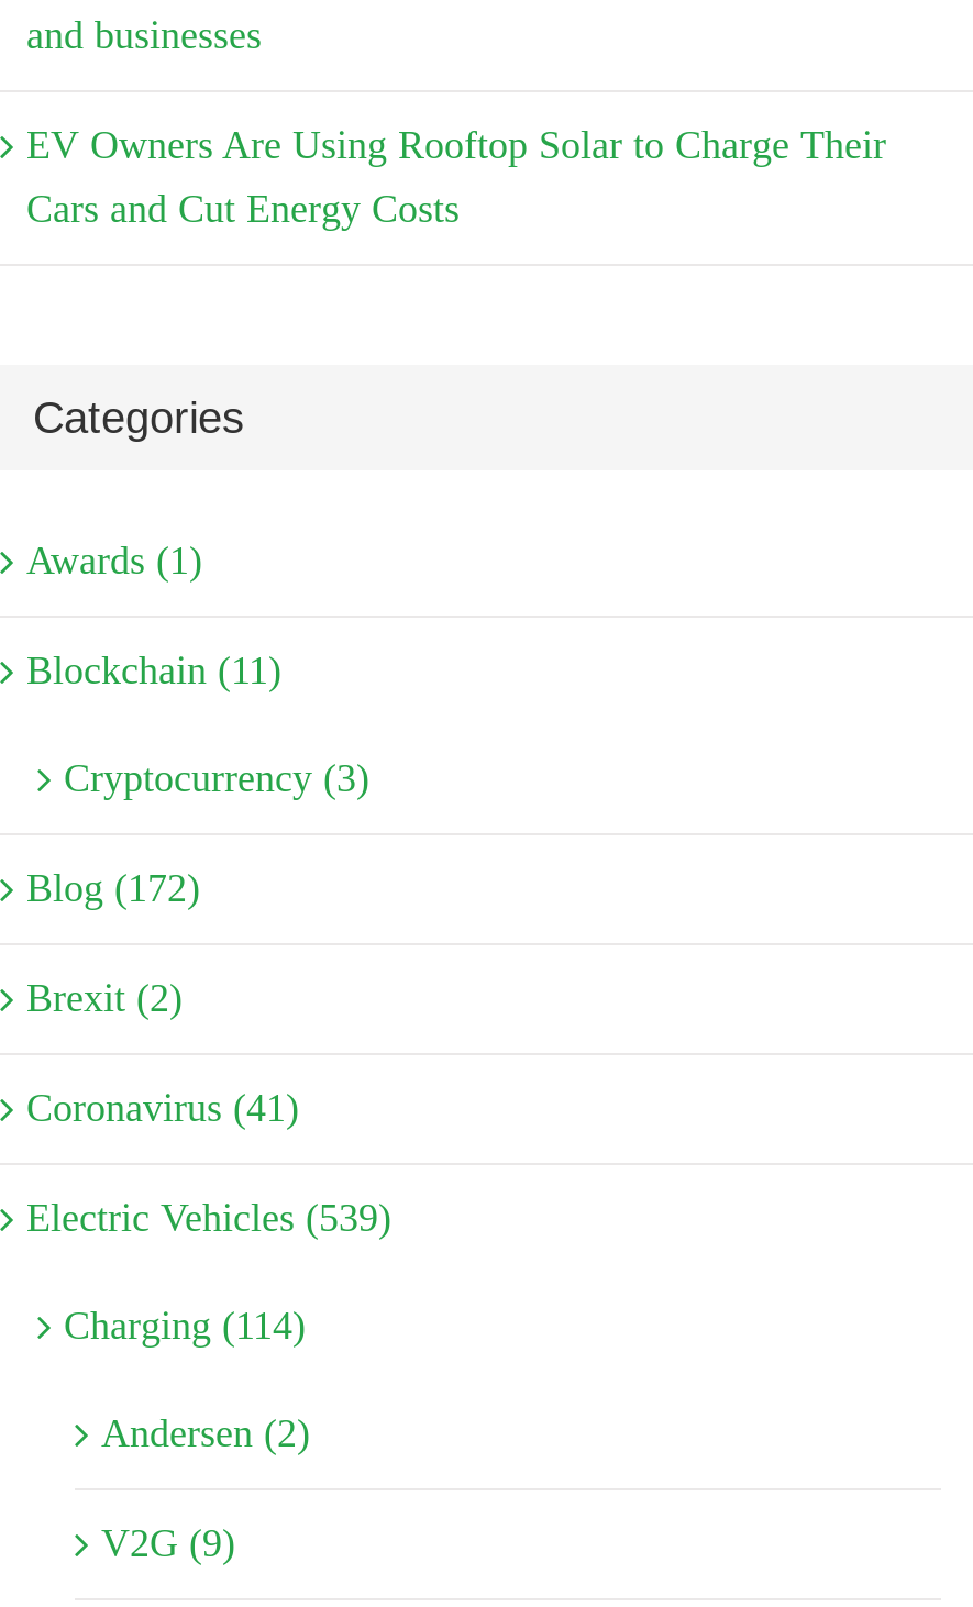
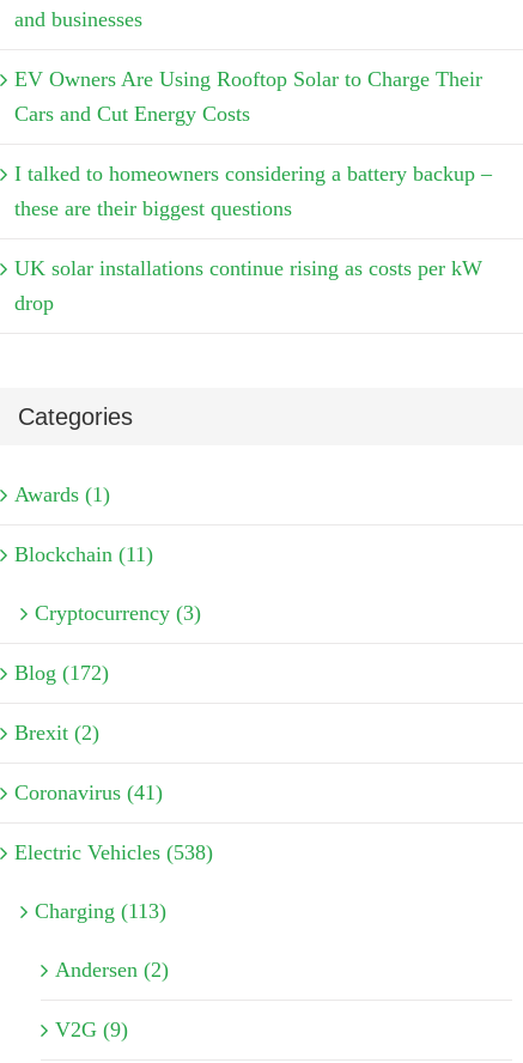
+ I talked to homeowners considering a battery backup –
+ these are their biggest questions
+ UK solar installations continue rising as costs per kW
+ drop

- Electric Vehicles (539)
+ Electric Vehicles (538)

- Charging (114)
+ Charging (113)
